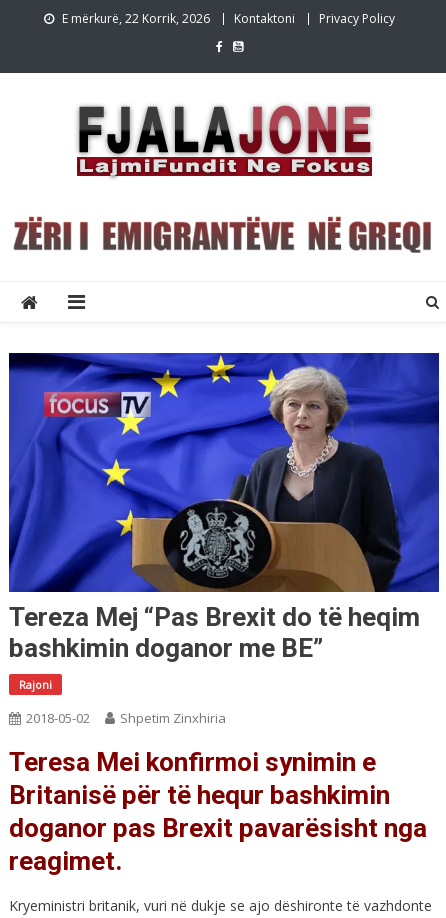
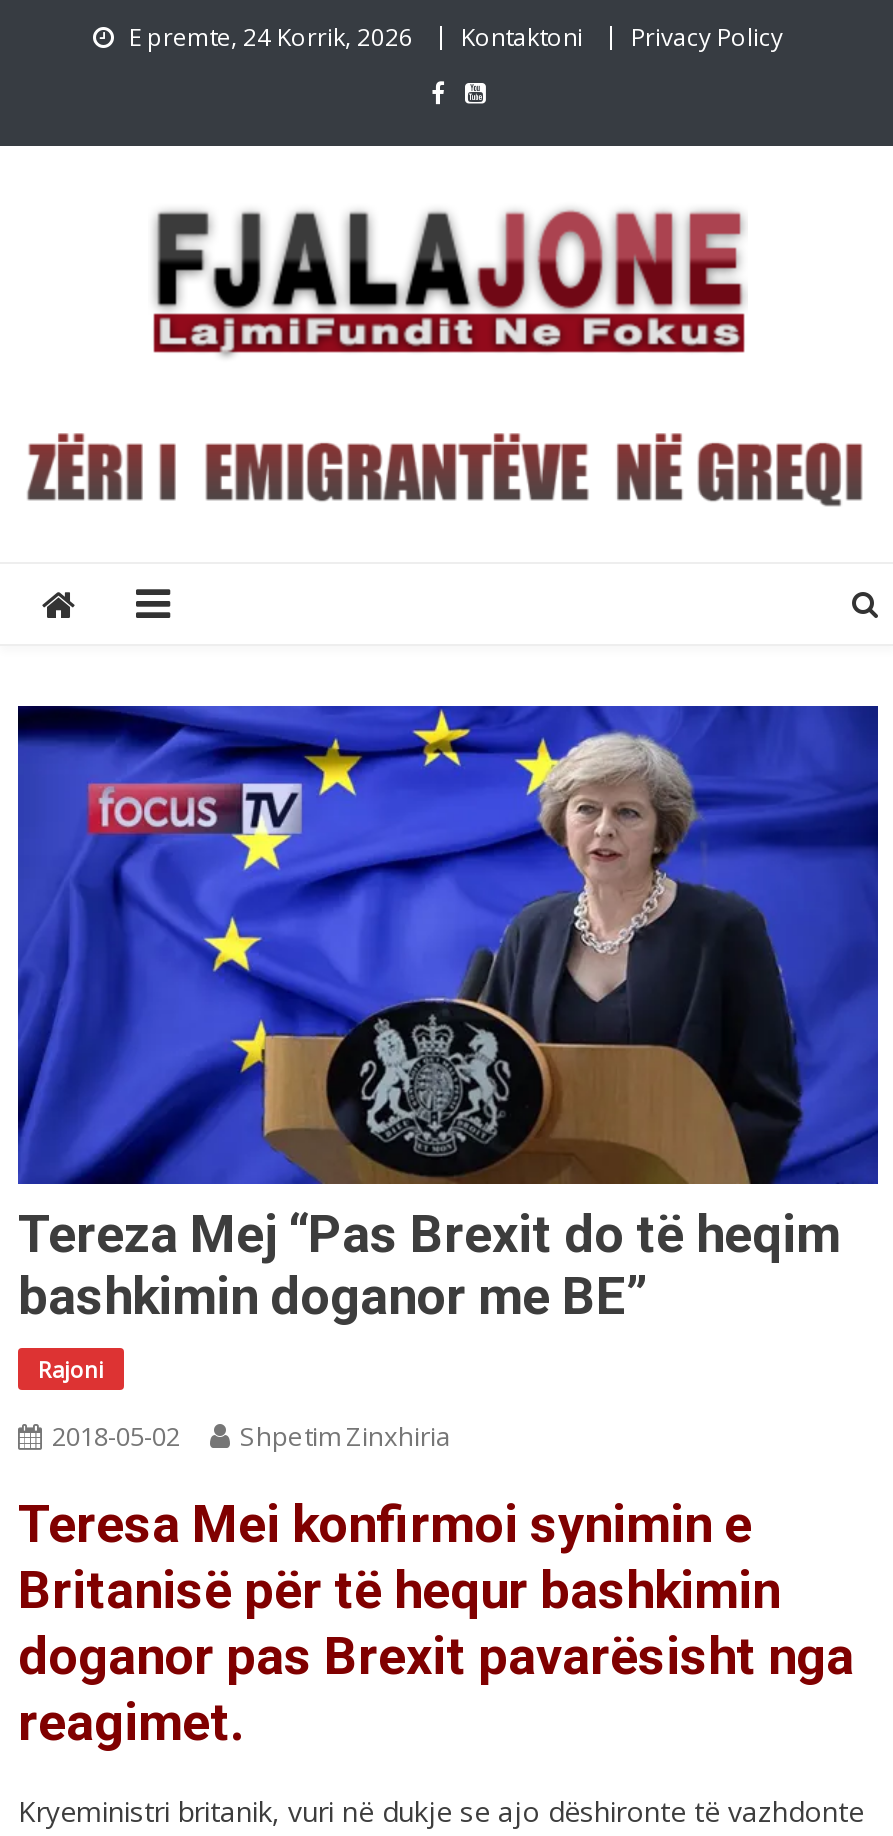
- E mërkurë, 22 Korrik, 2026
+ E premte, 24 Korrik, 2026
